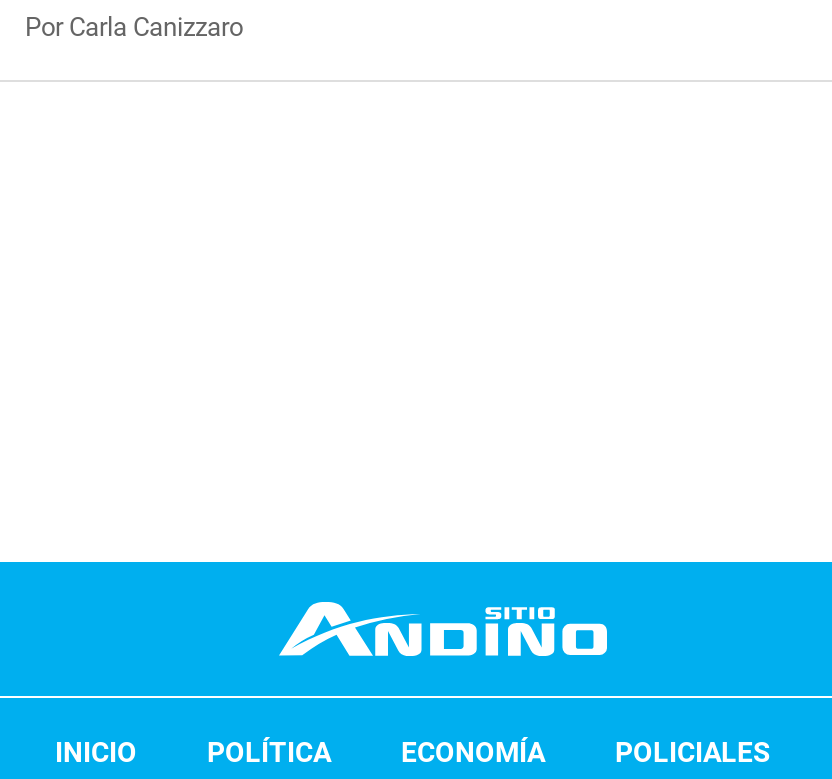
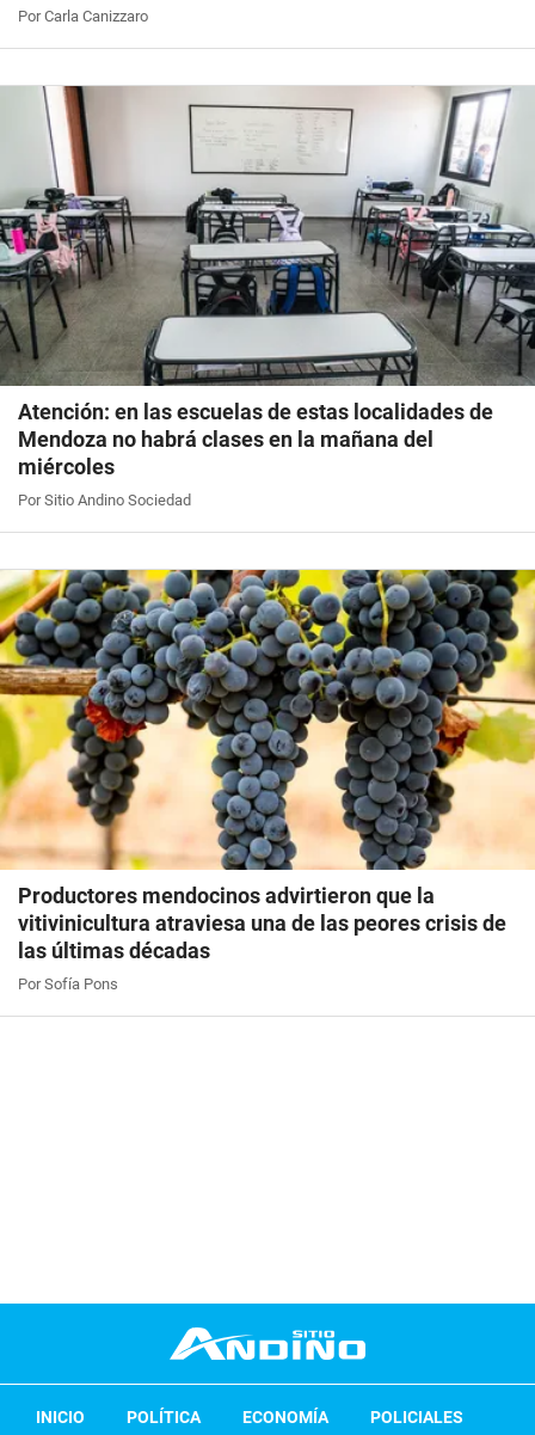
+ [image]
+ Atención: en las escuelas de estas localidades de
+ Mendoza no habrá clases en la mañana del
+ miércoles
+ Por Sitio Andino Sociedad

+ [image]
+ Productores mendocinos advirtieron que la
+ vitivinicultura atraviesa una de las peores crisis de
+ las últimas décadas
+ Por Sofía Pons
